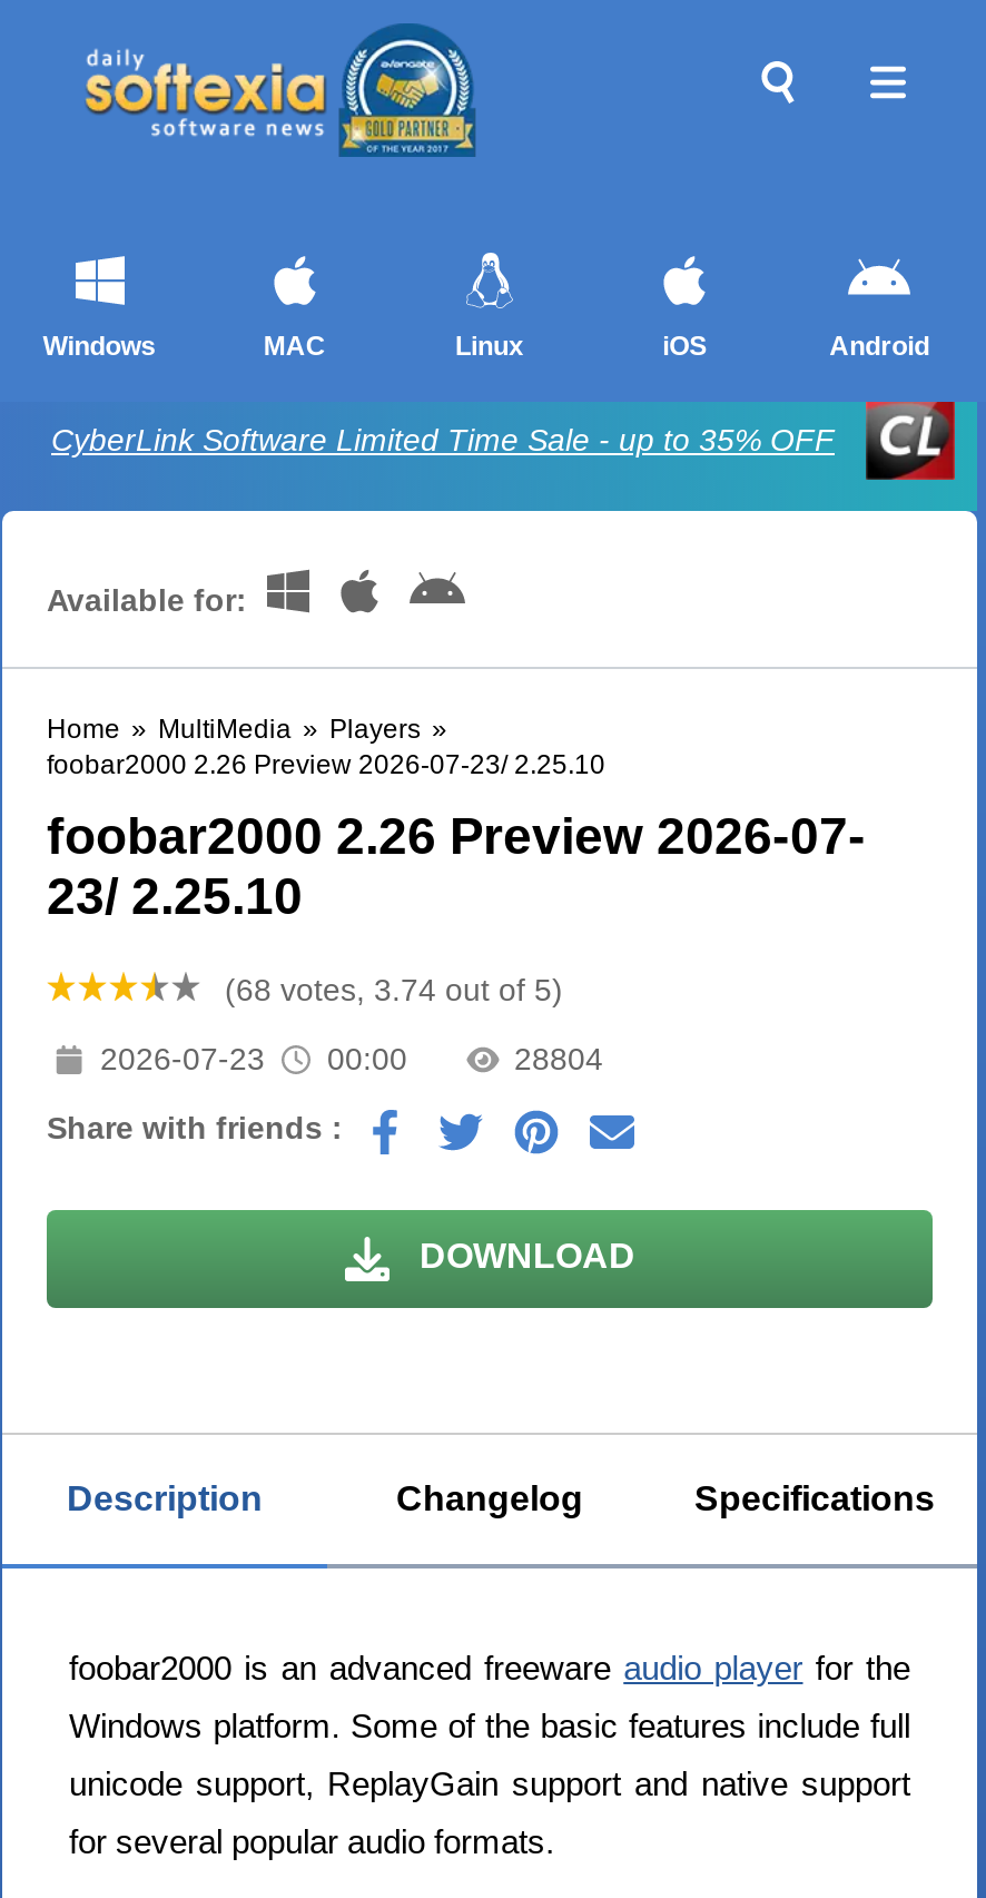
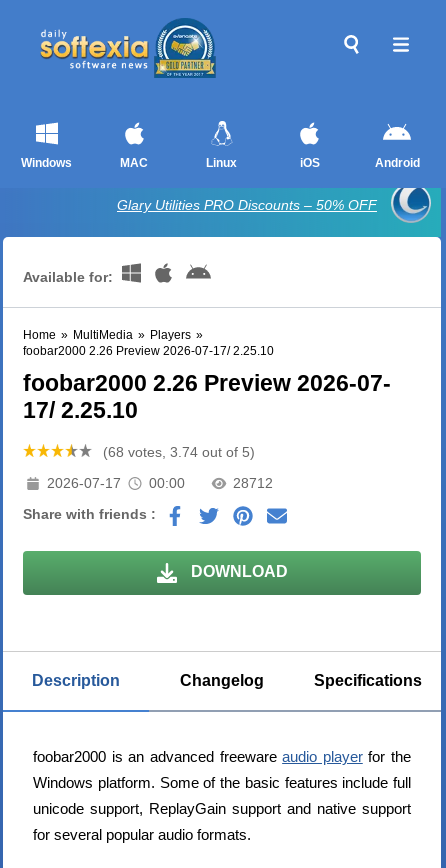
- [image]
- CyberLink Software Limited Time Sale - up to 35% OFF
+ [image]
+ Glary Utilities PRO Discounts – 50% OFF

- foobar2000 2.26 Preview 2026-07-23/ 2.25.10
+ foobar2000 2.26 Preview 2026-07-17/ 2.25.10

- 23/ 2.25.10
+ 17/ 2.25.10

- 2026-07-23 00:00
+ 2026-07-17 00:00

- 28804
+ 28712
